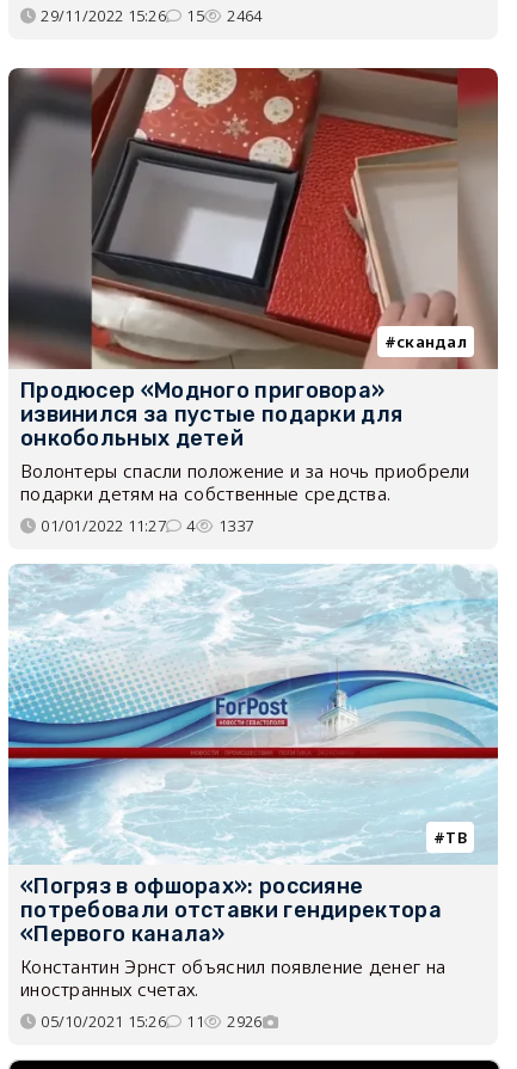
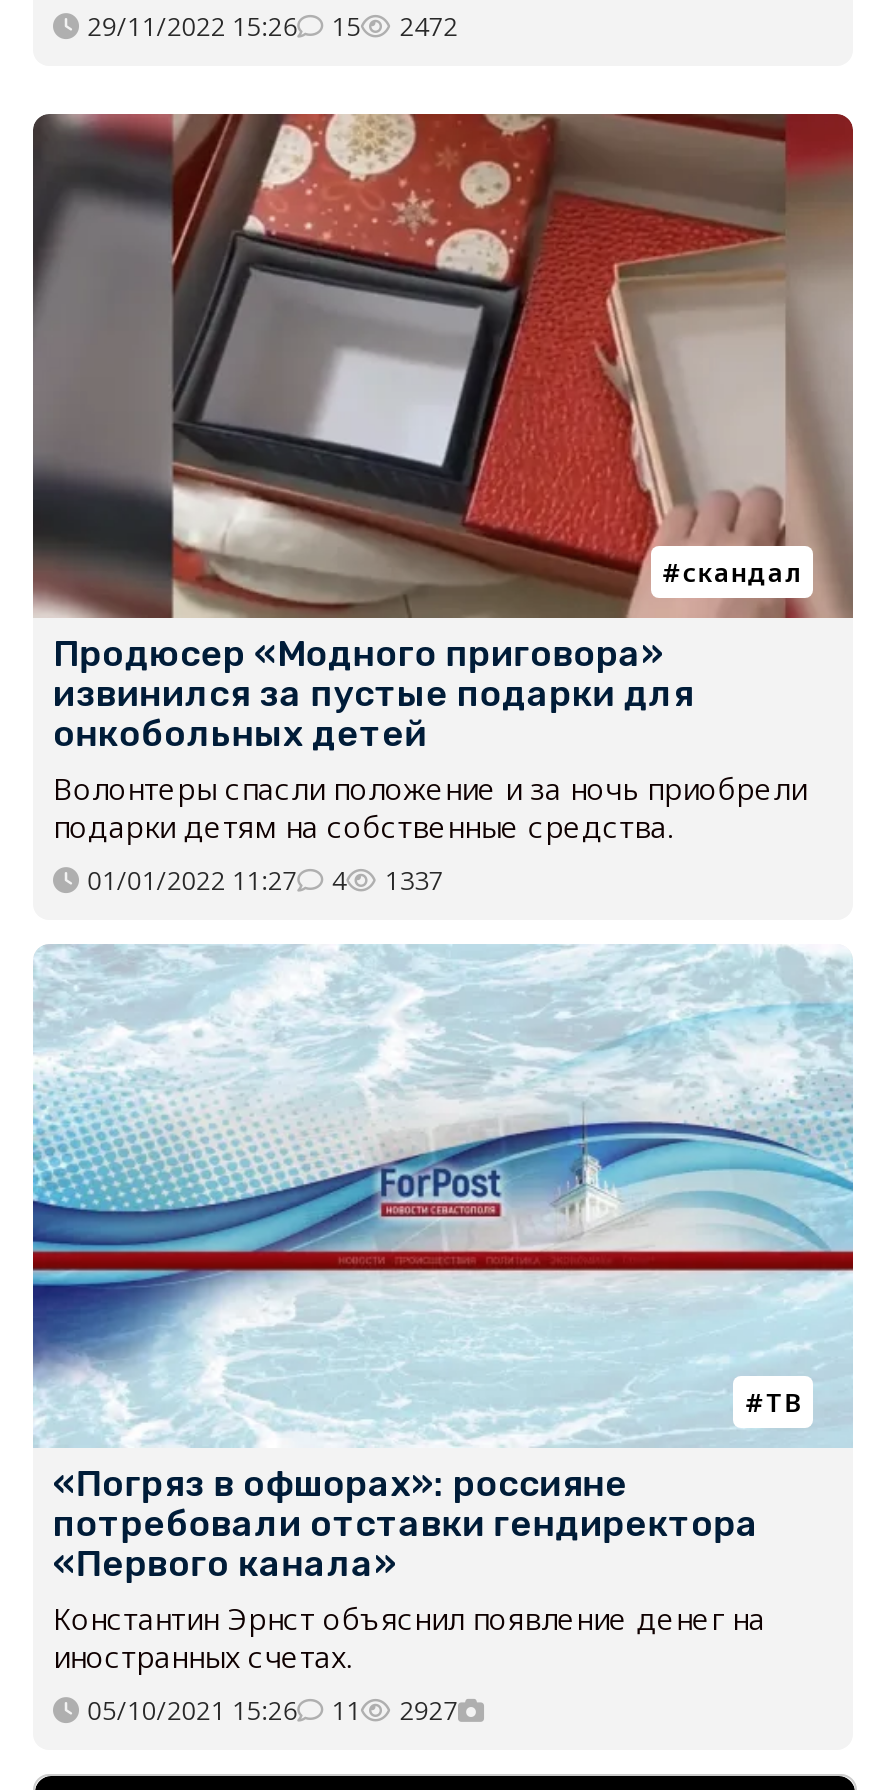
- 29/11/2022 15:26 15 2464
+ 29/11/2022 15:26 15 2472

- 05/10/2021 15:26 11 2926
+ 05/10/2021 15:26 11 2927
